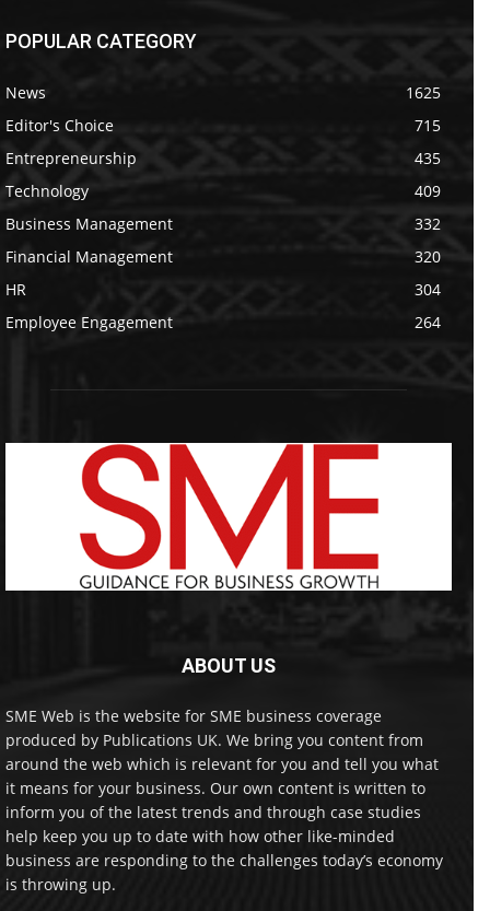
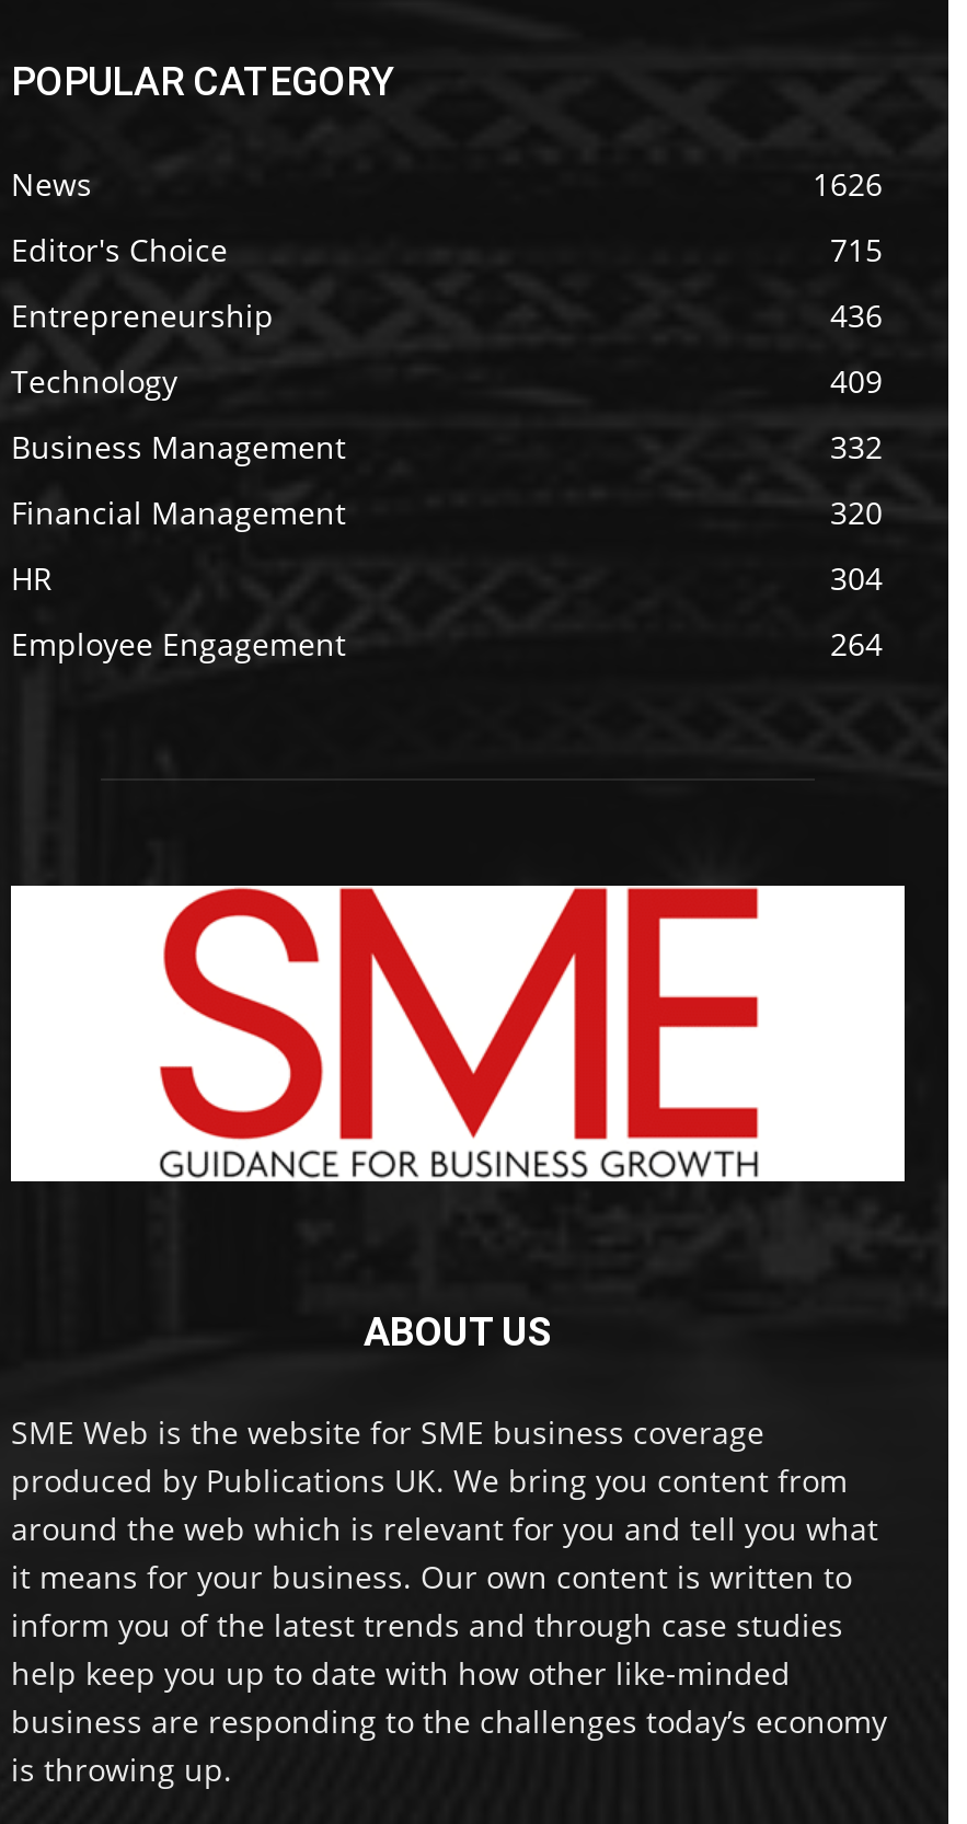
- 1625
+ 1626

- 435
+ 436
